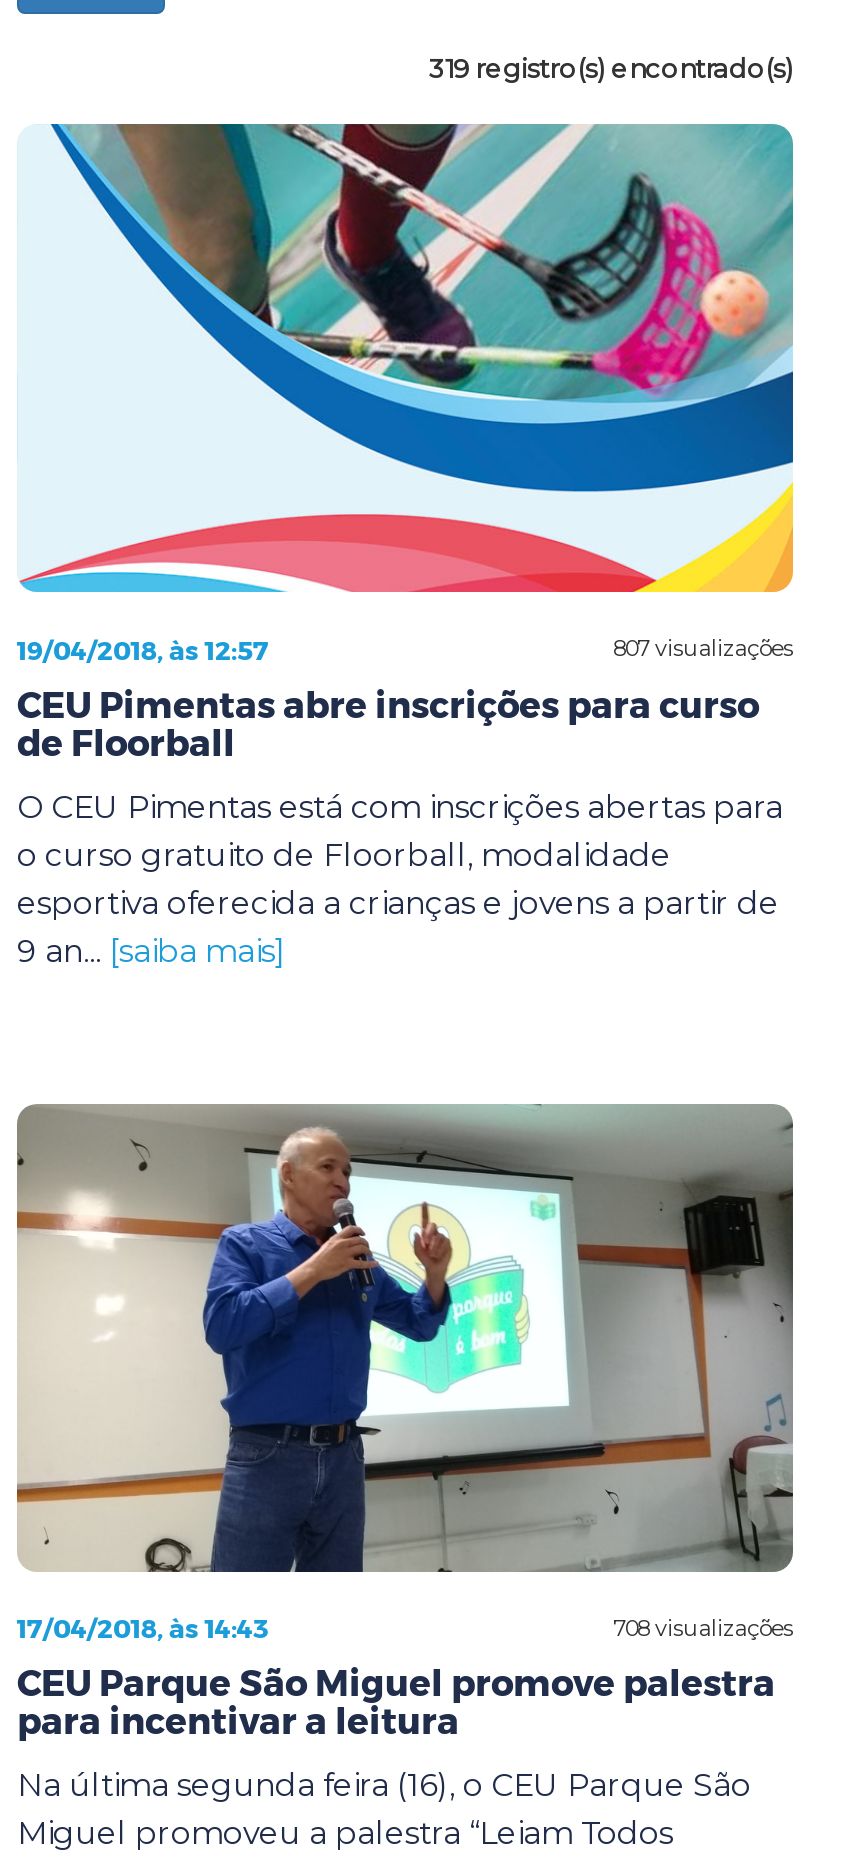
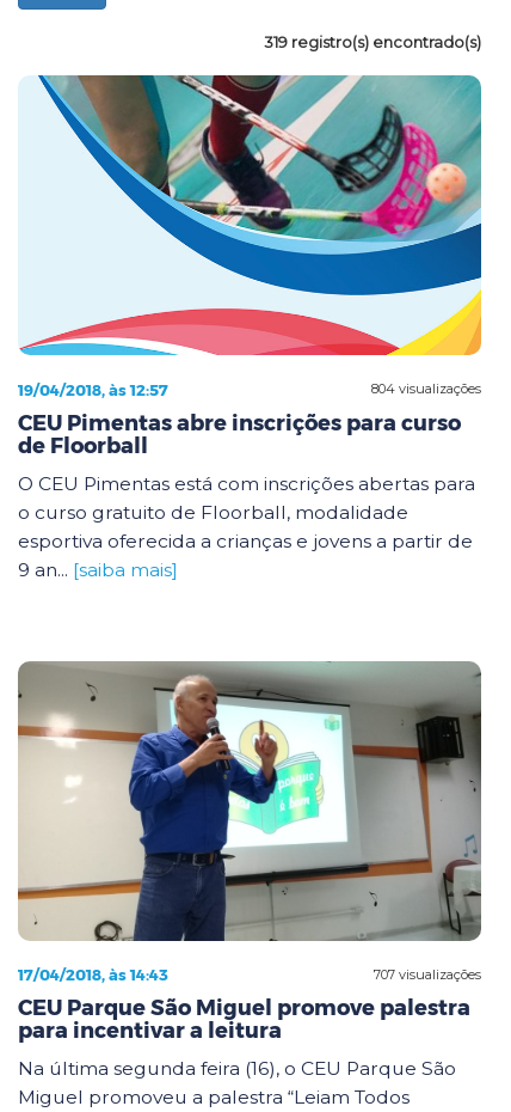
- 807 visualizações
+ 804 visualizações

- 708 visualizações
+ 707 visualizações
